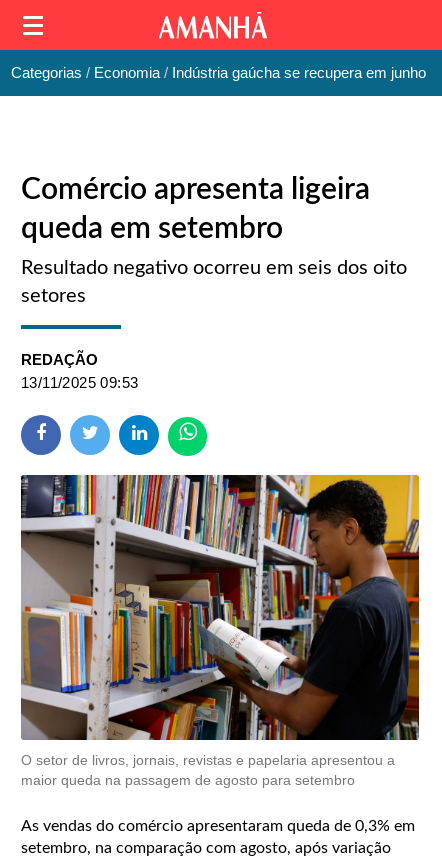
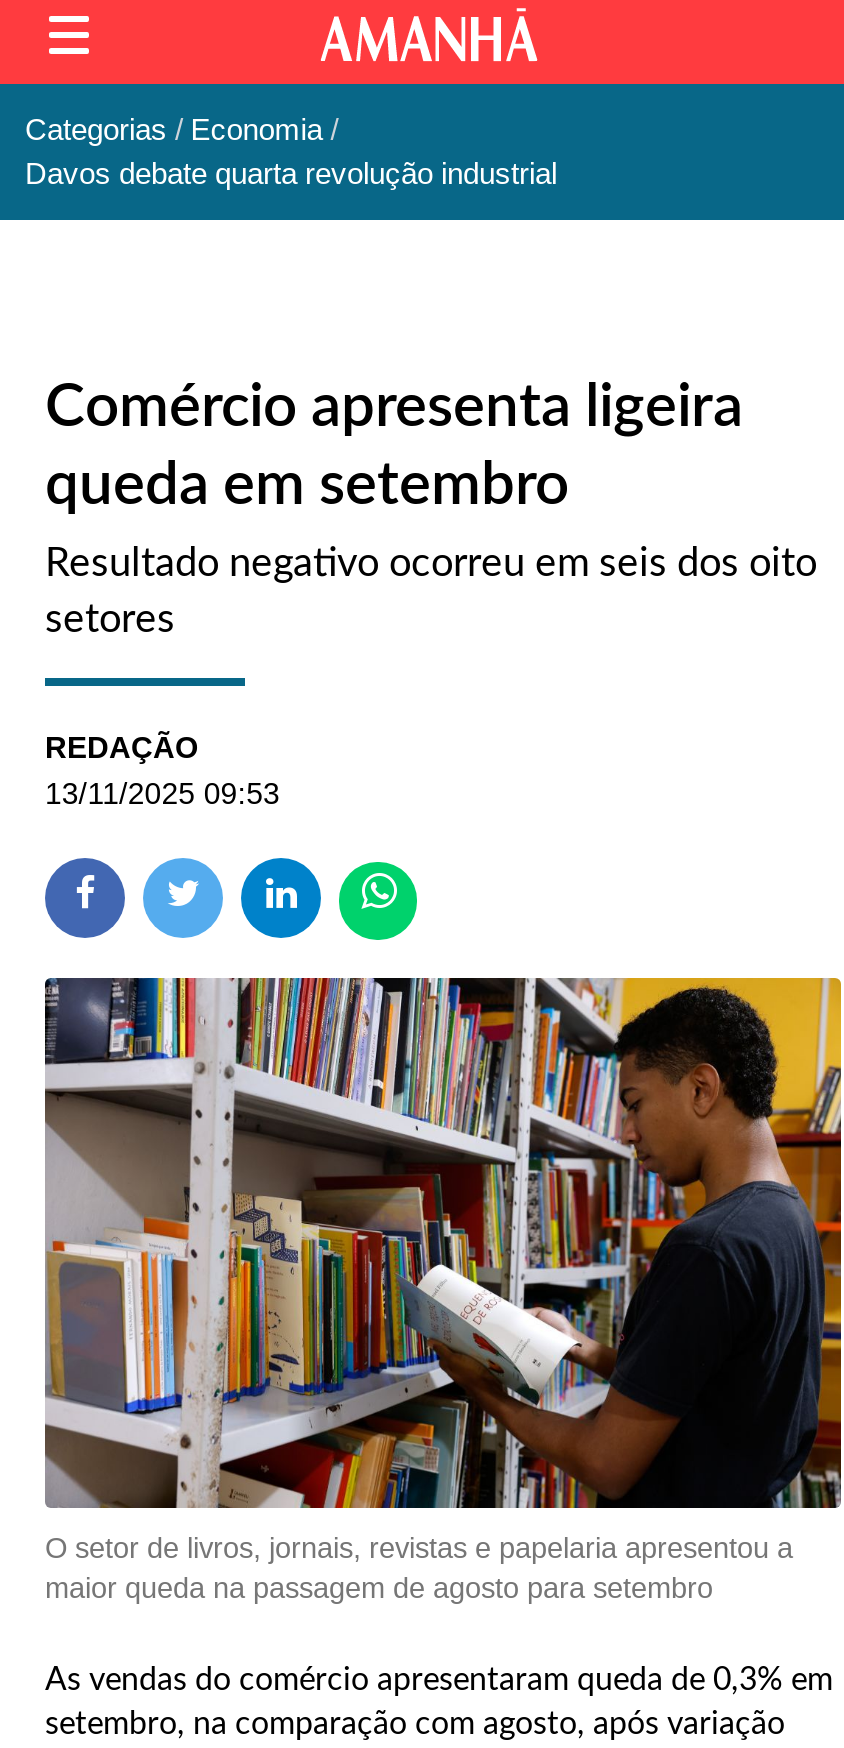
- Indústria gaúcha se recupera em junho
+ Davos debate quarta revolução industrial
